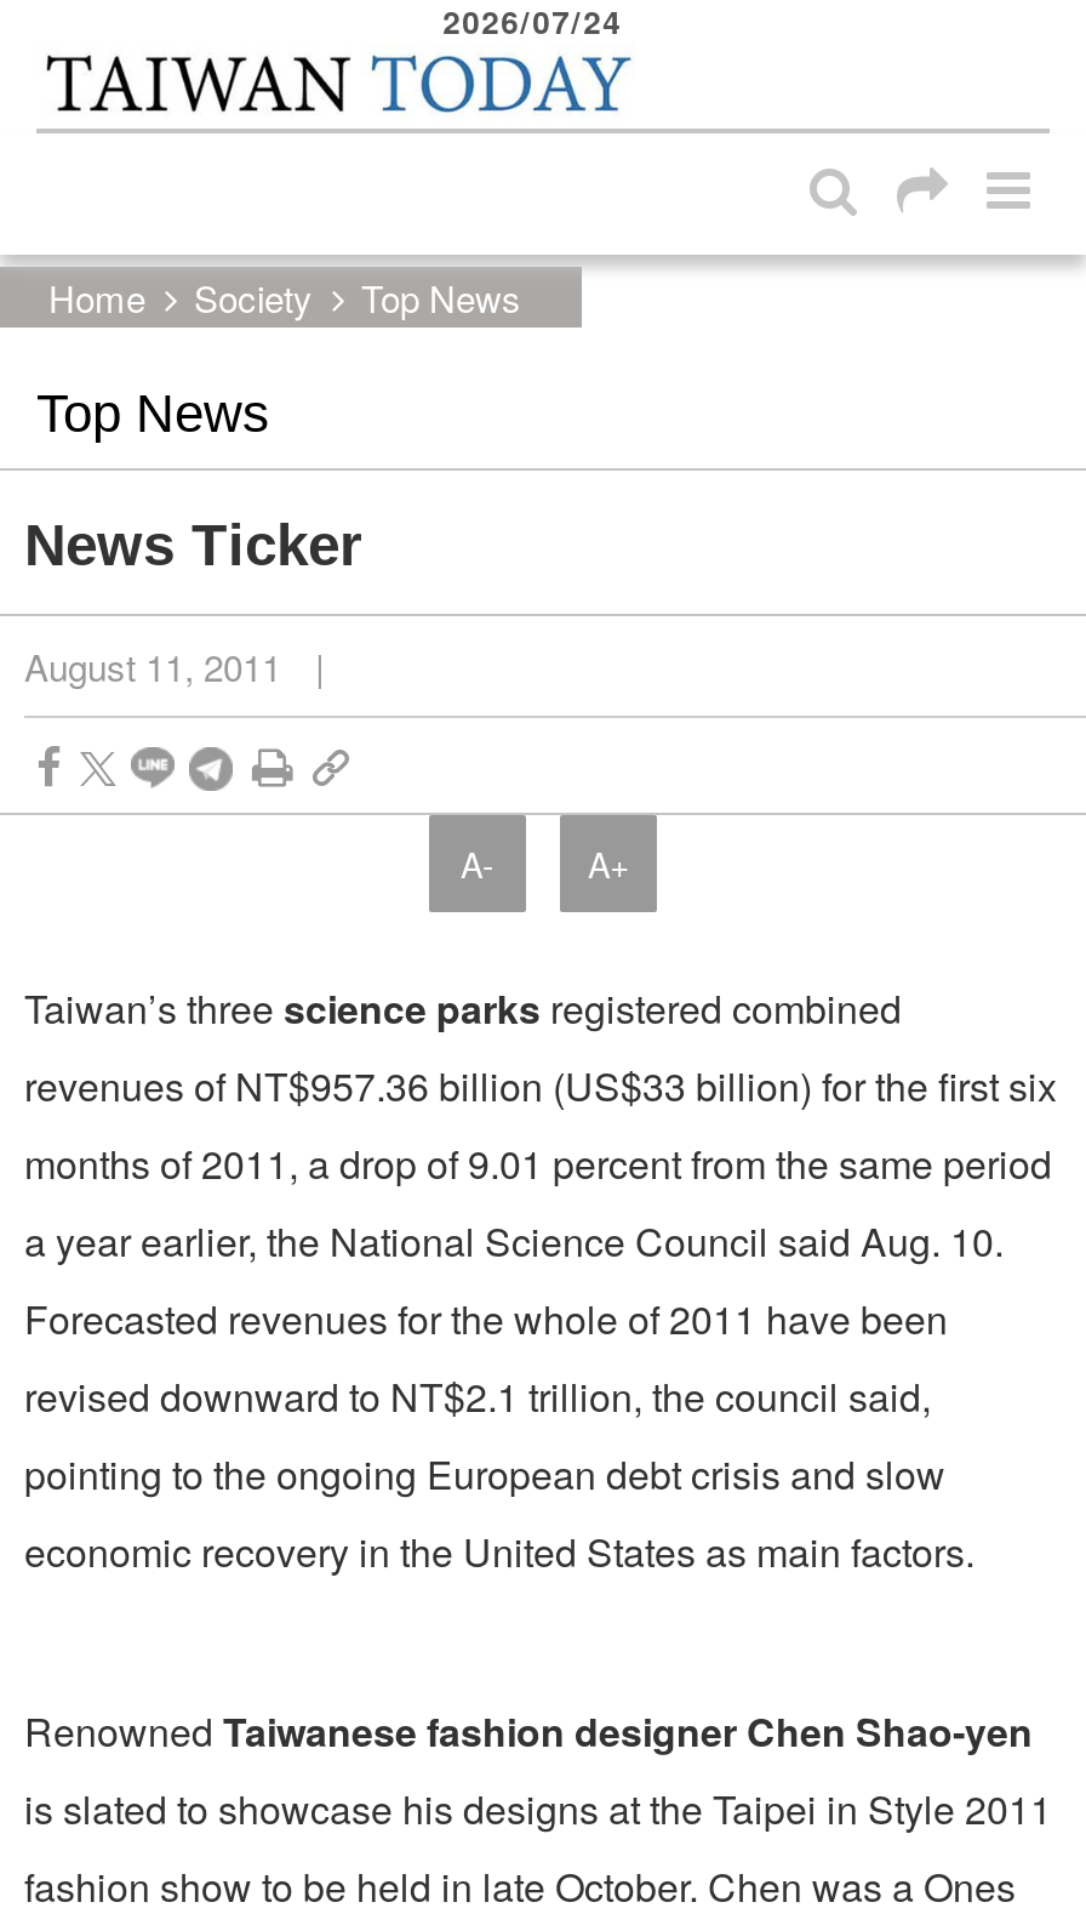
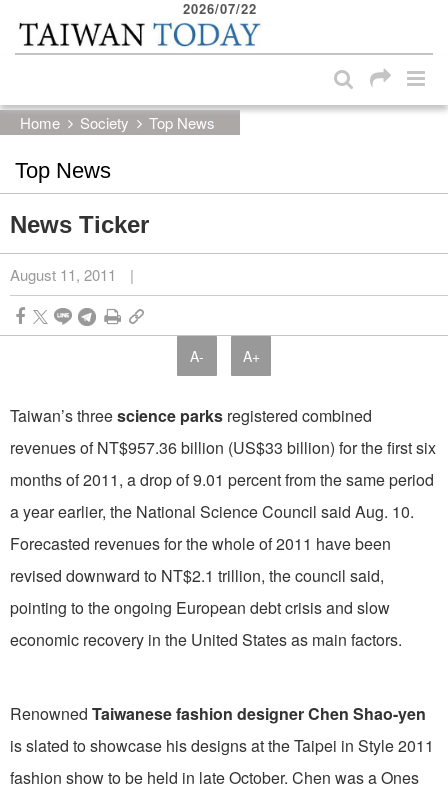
- 2026/07/24
+ 2026/07/22
